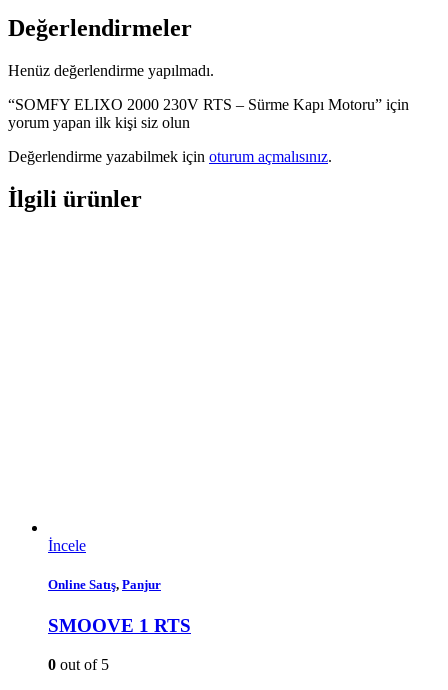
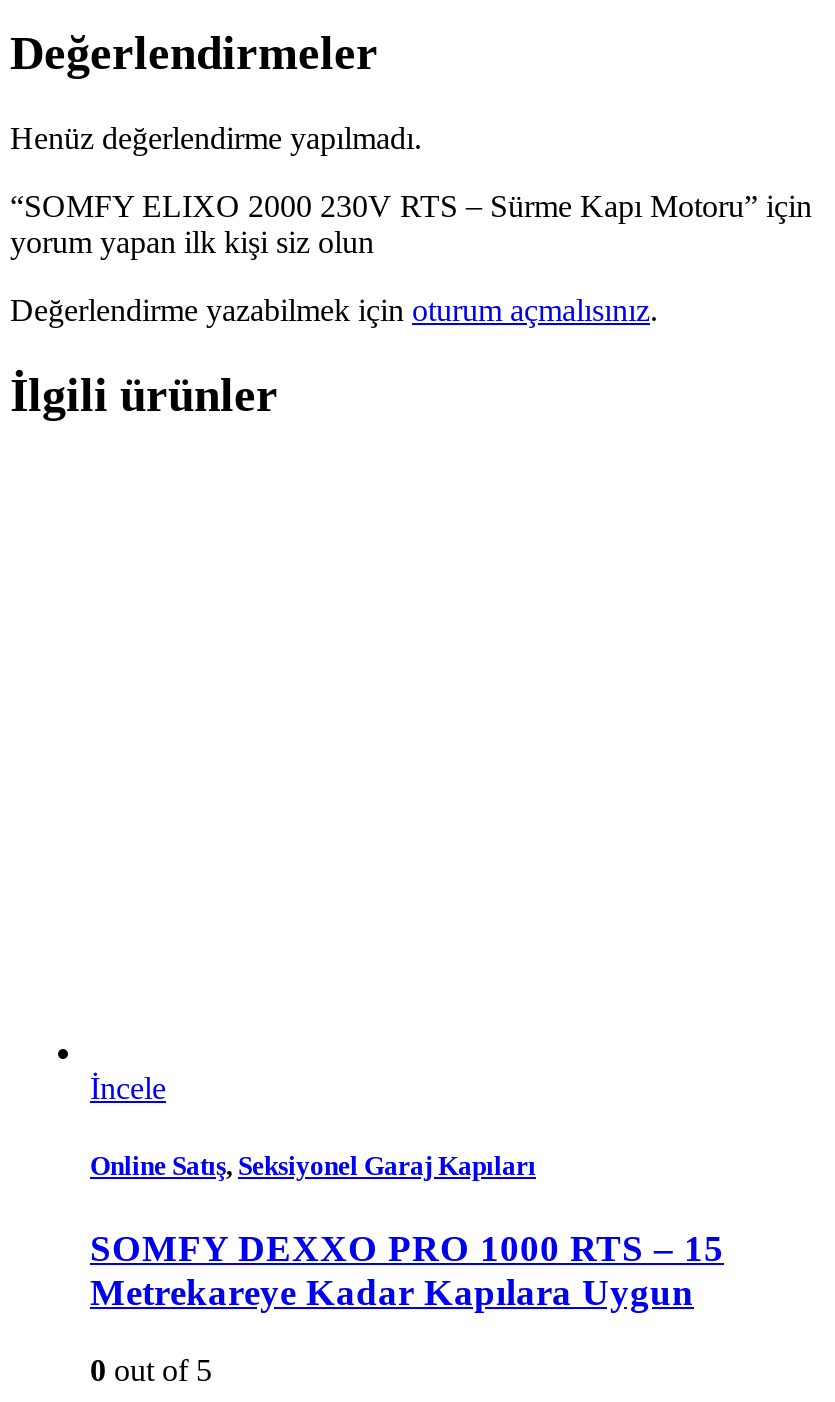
- Online Satış, Panjur
+ Online Satış, Seksiyonel Garaj Kapıları

- SMOOVE 1 RTS
+ SOMFY DEXXO PRO 1000 RTS – 15
+ Metrekareye Kadar Kapılara Uygun
